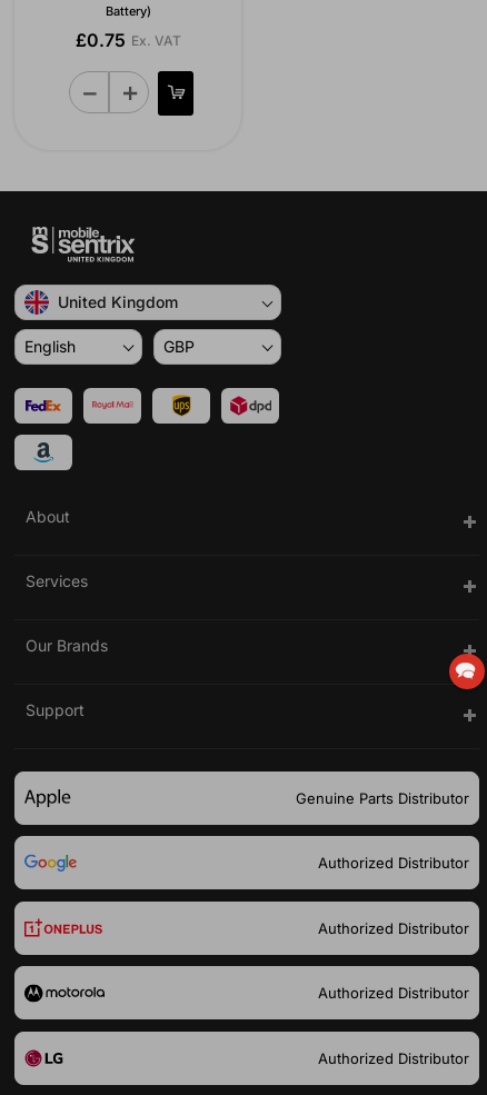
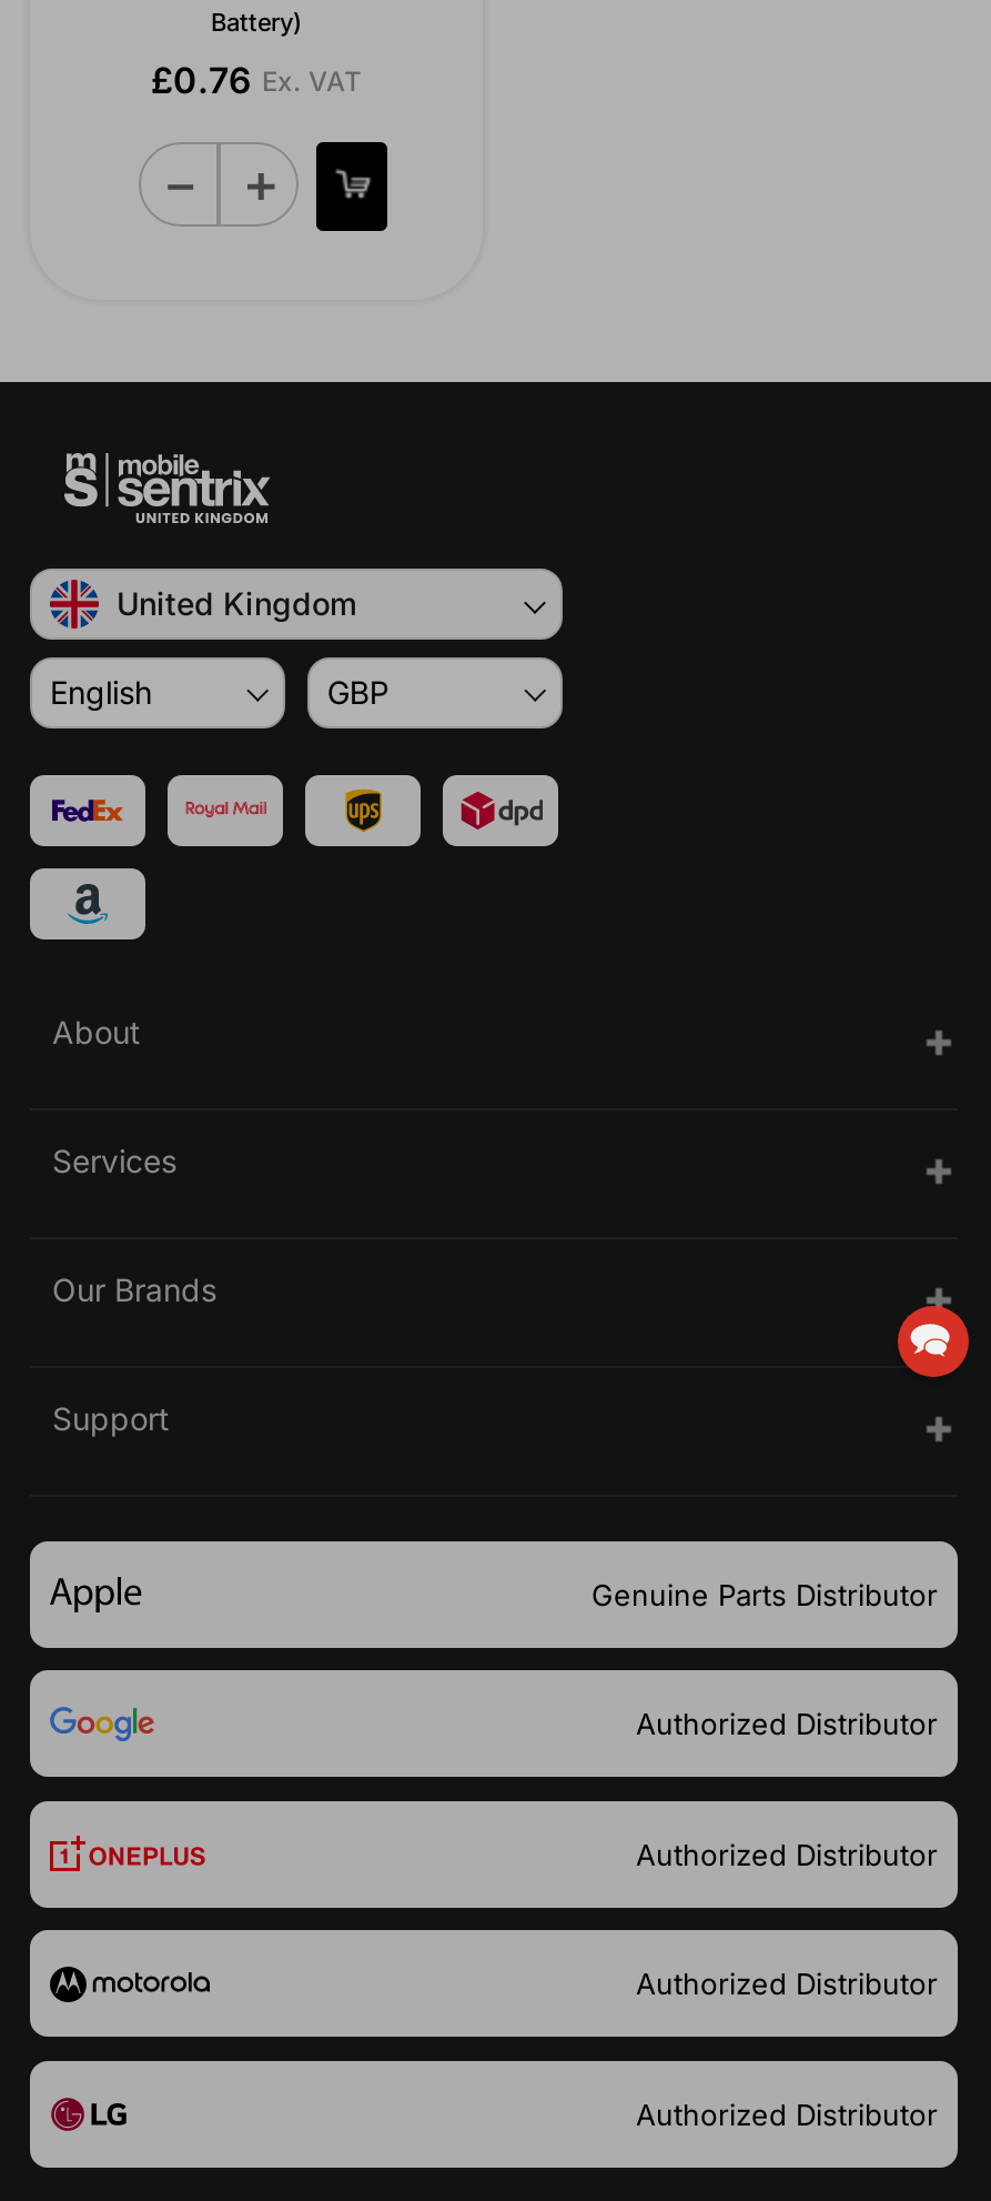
- £0.75 Ex. VAT
+ £0.76 Ex. VAT
